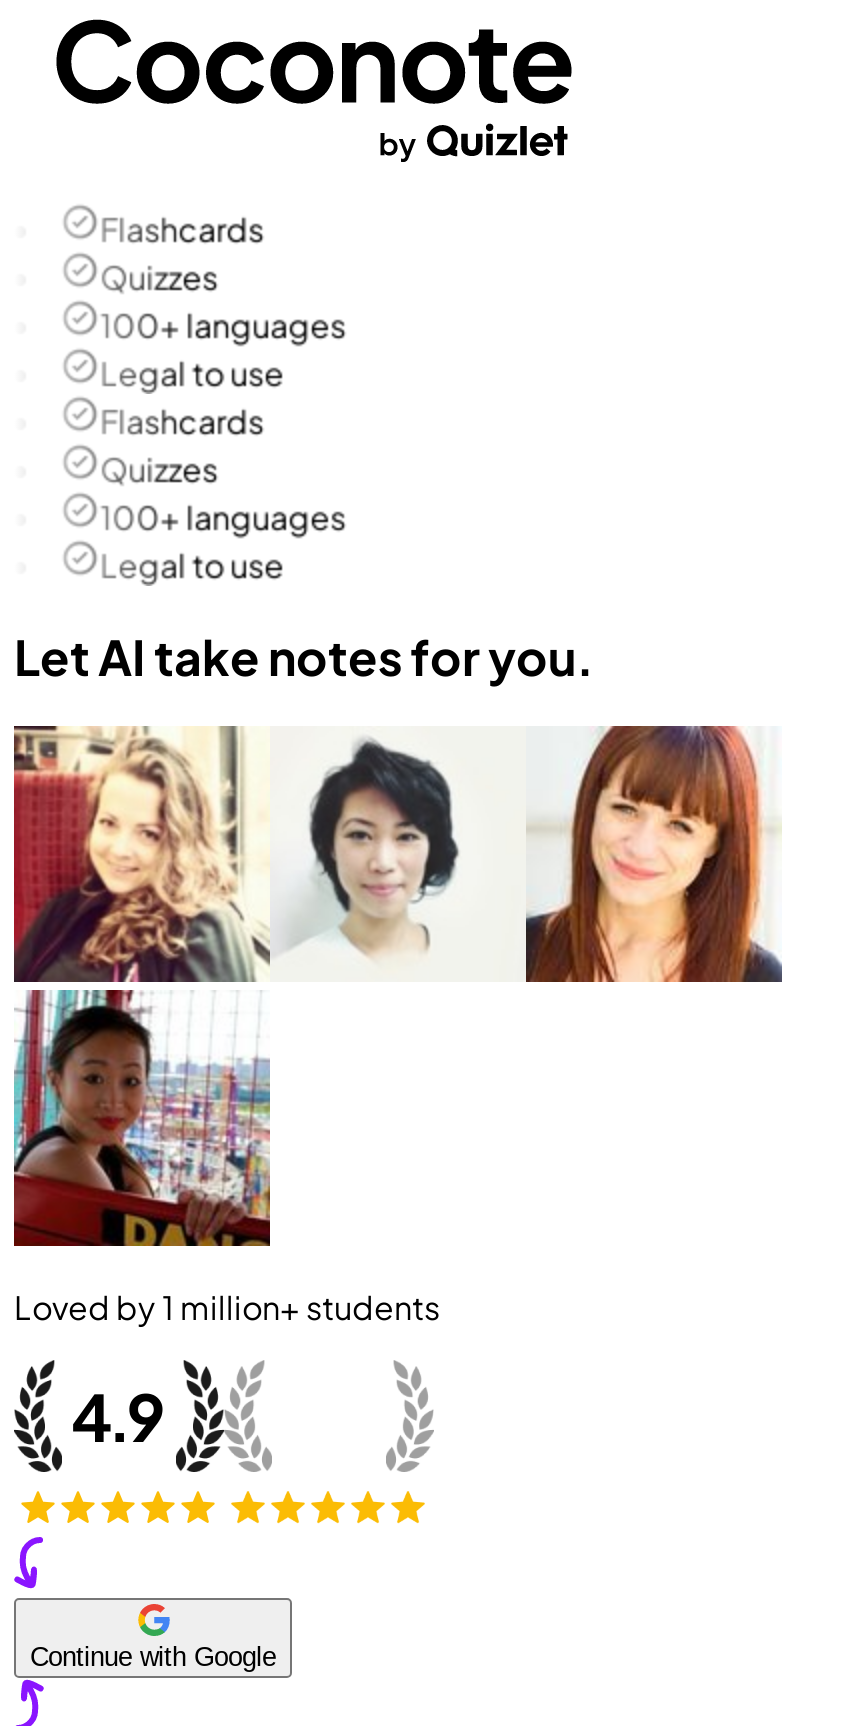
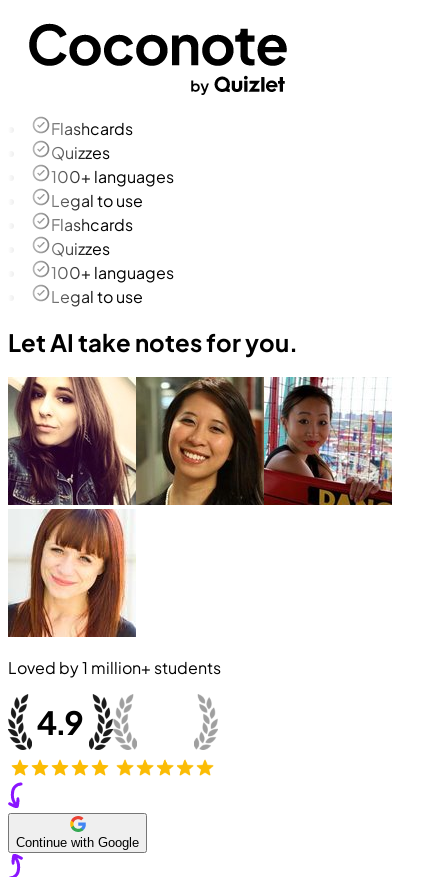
- [image]
+ [image]
